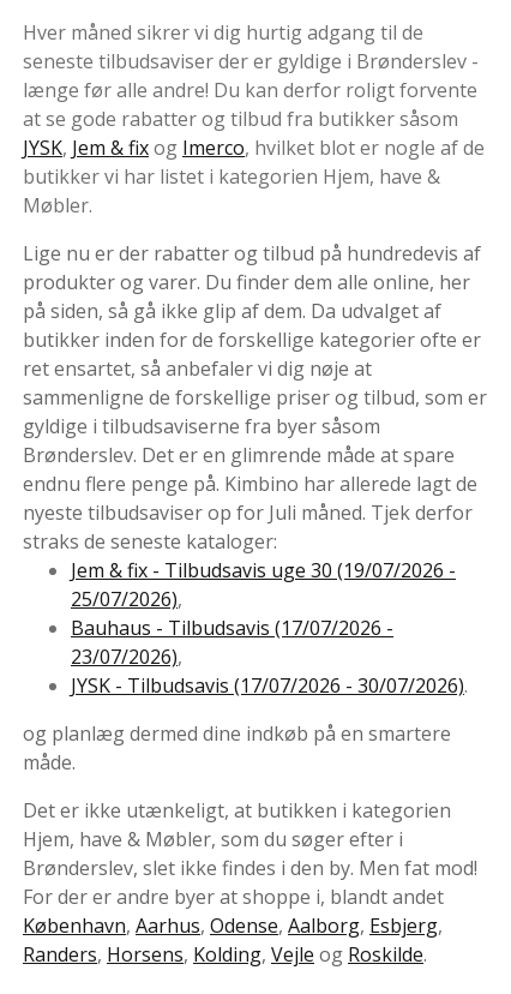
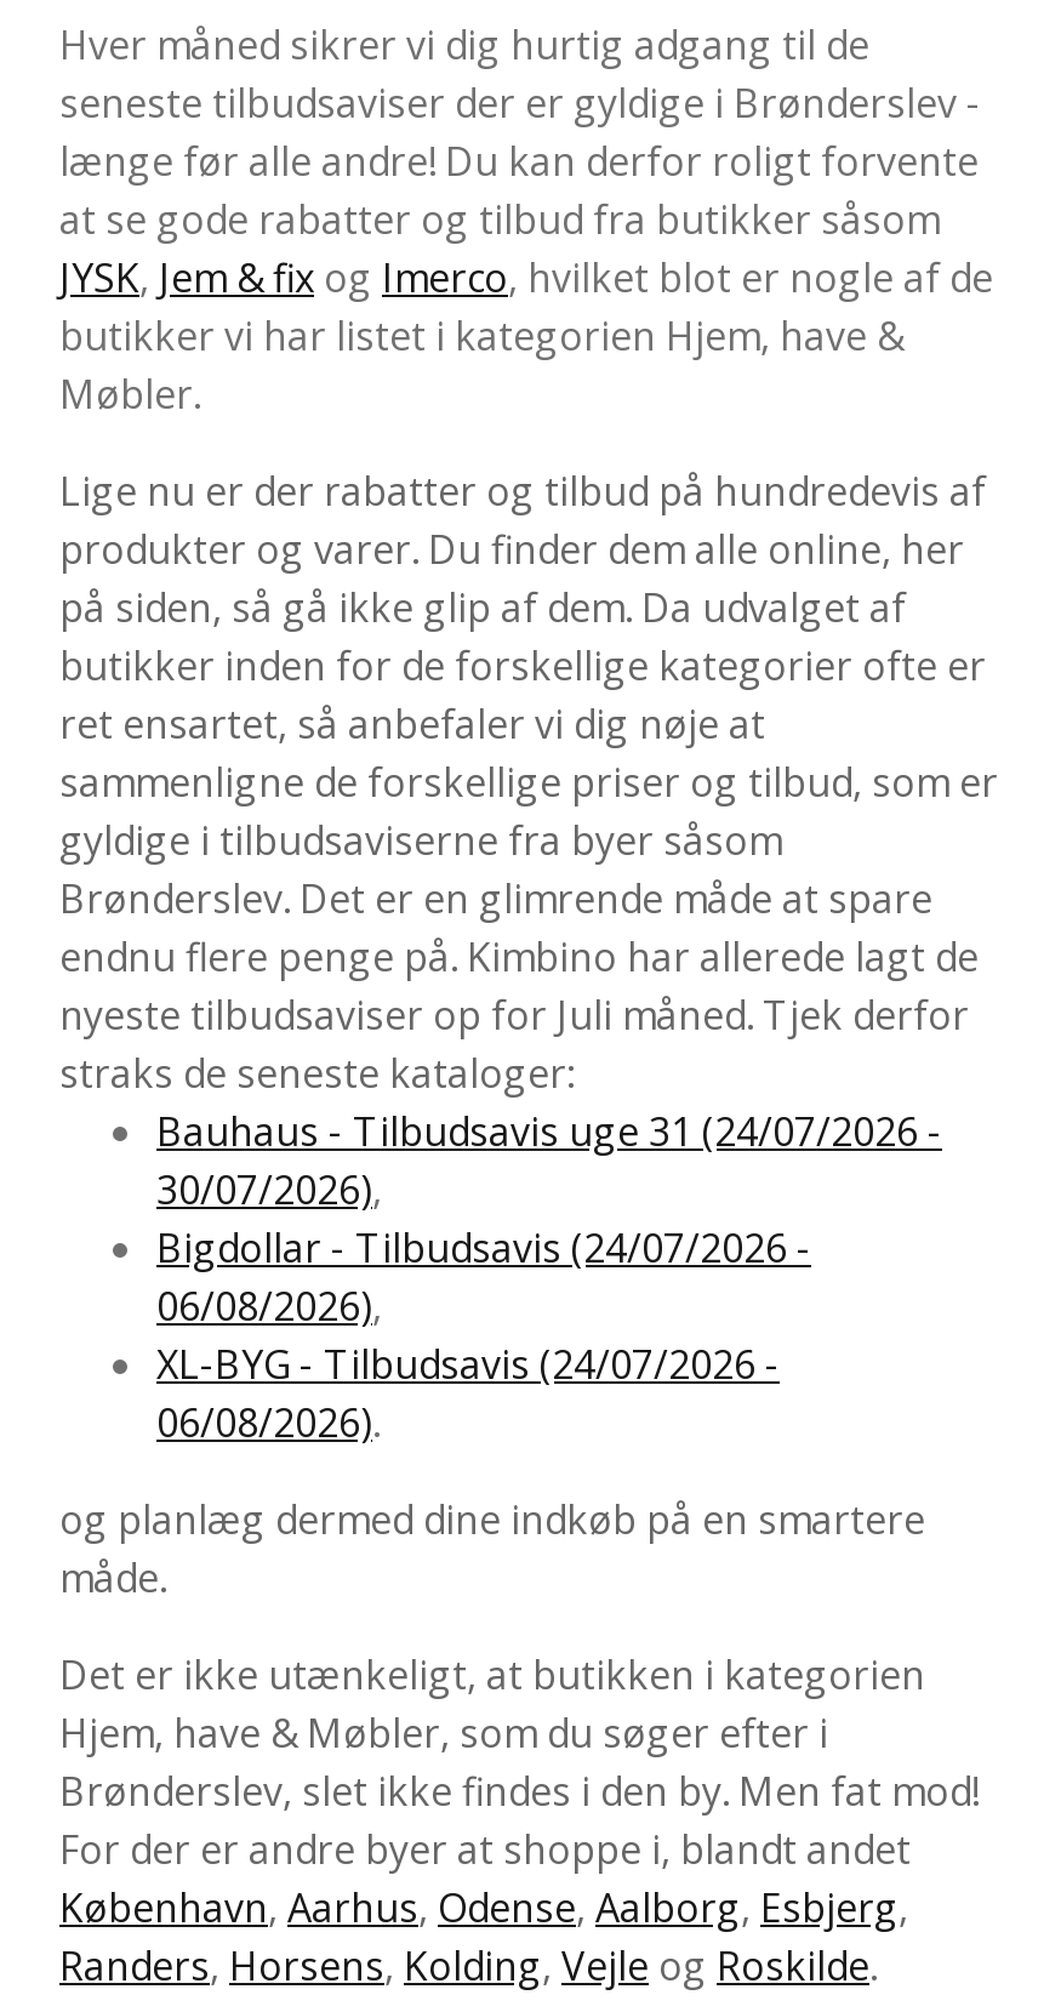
- Jem & fix - Tilbudsavis uge 30 (19/07/2026 -
- 25/07/2026),
- Bauhaus - Tilbudsavis (17/07/2026 -
- 23/07/2026),
- JYSK - Tilbudsavis (17/07/2026 - 30/07/2026).
+ Bauhaus - Tilbudsavis uge 31 (24/07/2026 -
+ 30/07/2026),
+ Bigdollar - Tilbudsavis (24/07/2026 -
+ 06/08/2026),
+ XL-BYG - Tilbudsavis (24/07/2026 -
+ 06/08/2026).
